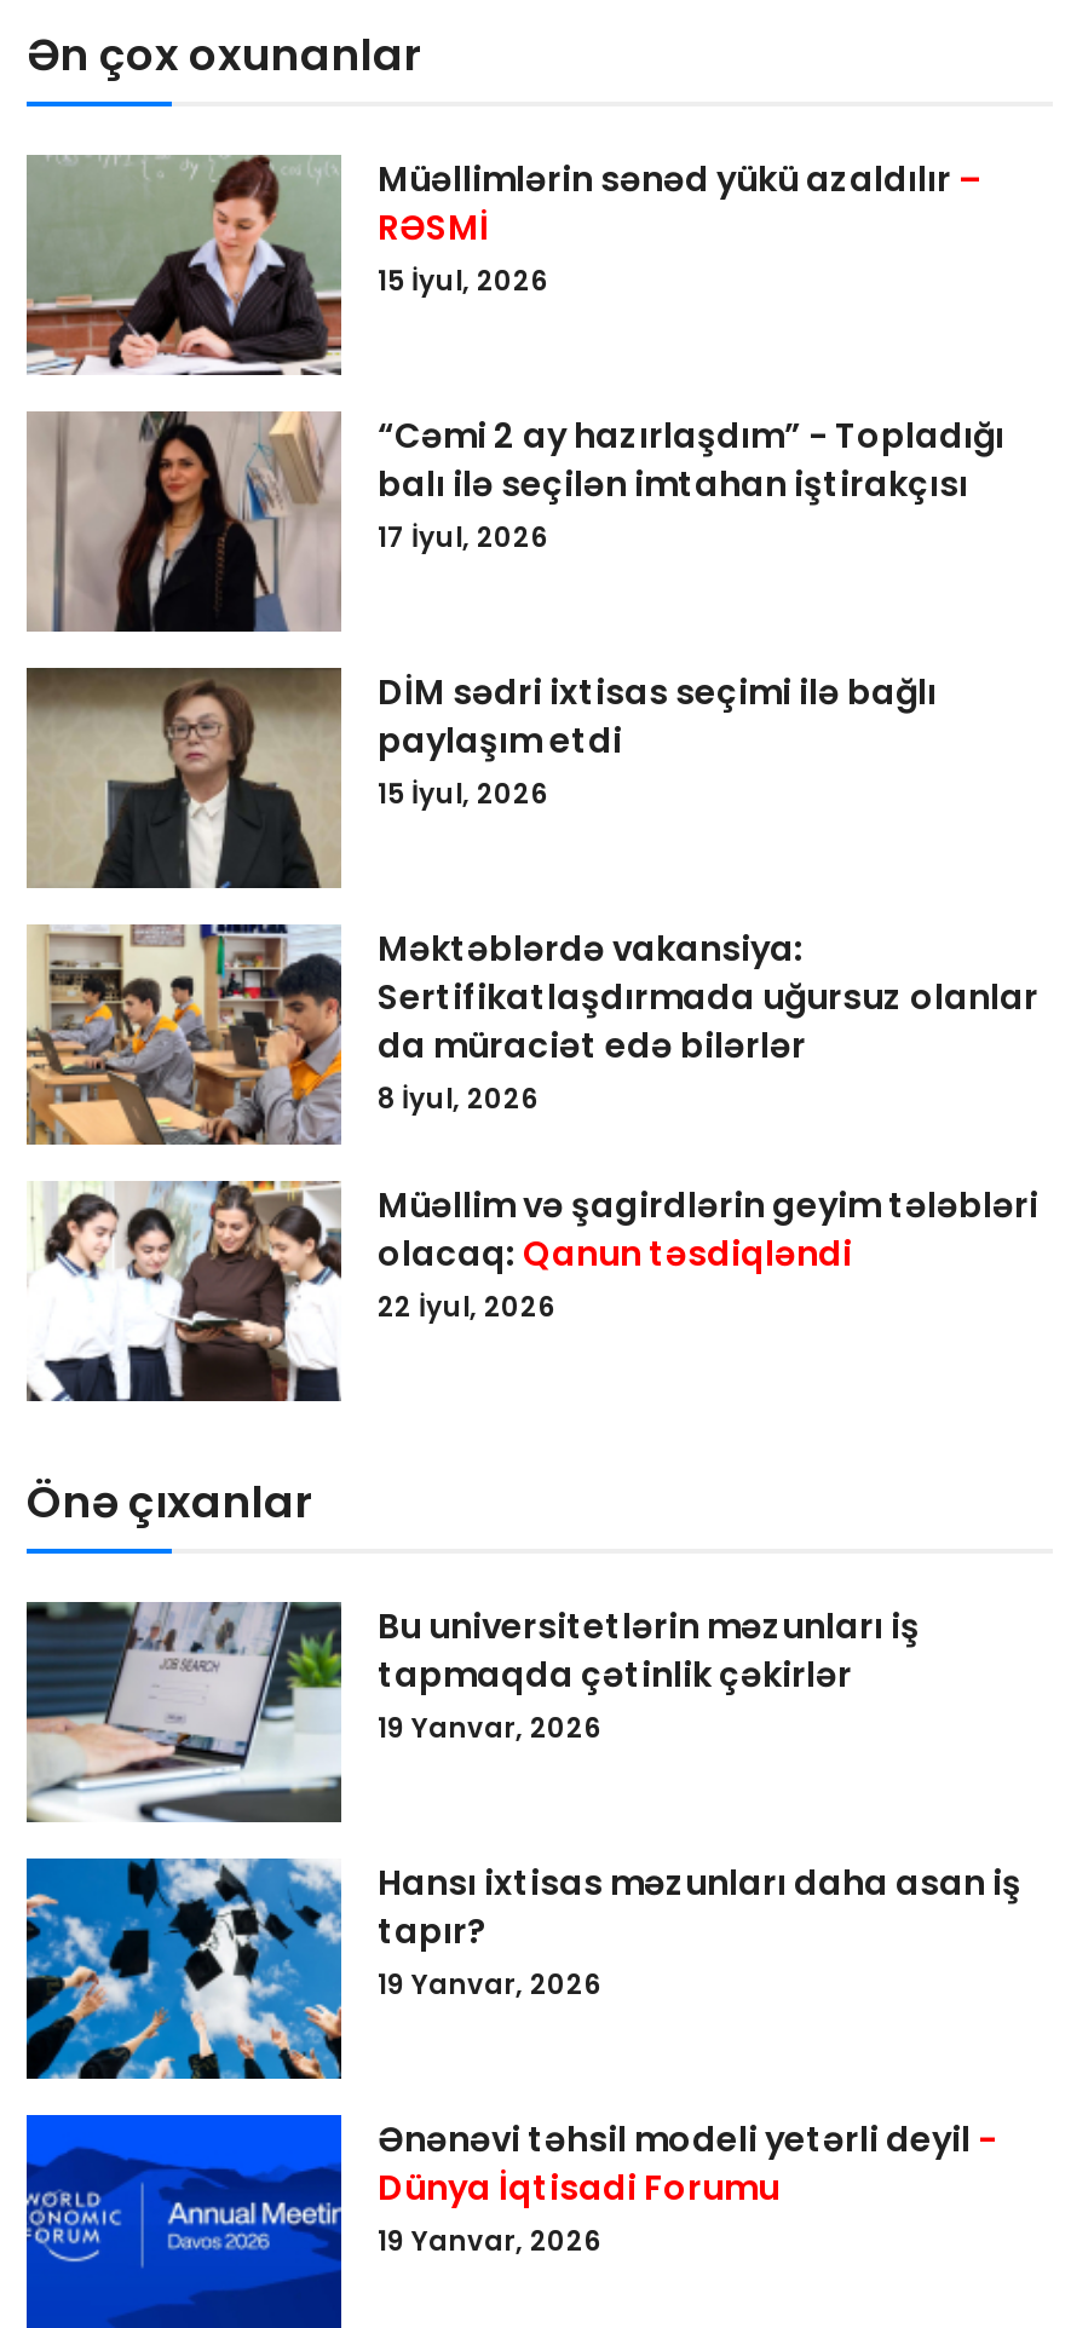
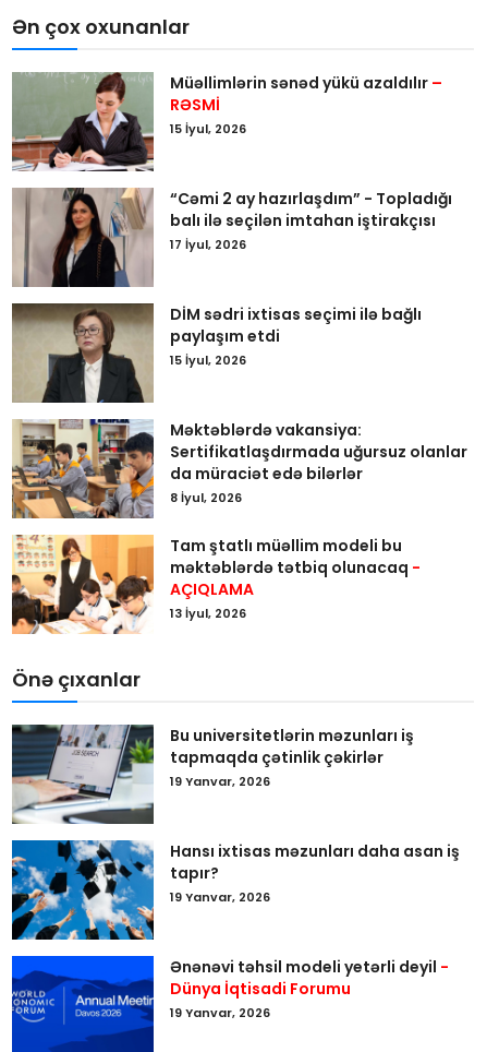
- [image]
- Müəllim və şagirdlərin geyim tələbləri
- olacaq: Qanun təsdiqləndi
- 22 İyul, 2026
+ [image]
+ Tam ştatlı müəllim modeli bu
+ məktəblərdə tətbiq olunacaq -
+ AÇIQLAMA
+ 13 İyul, 2026
